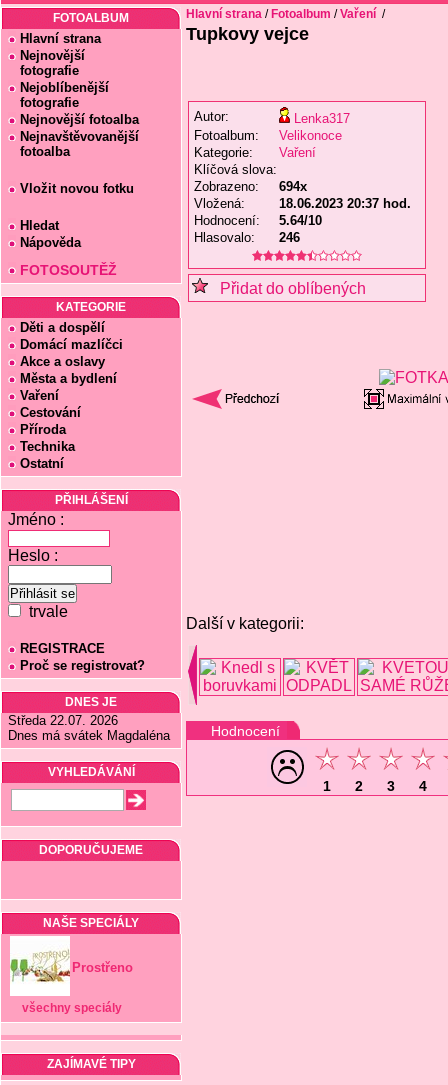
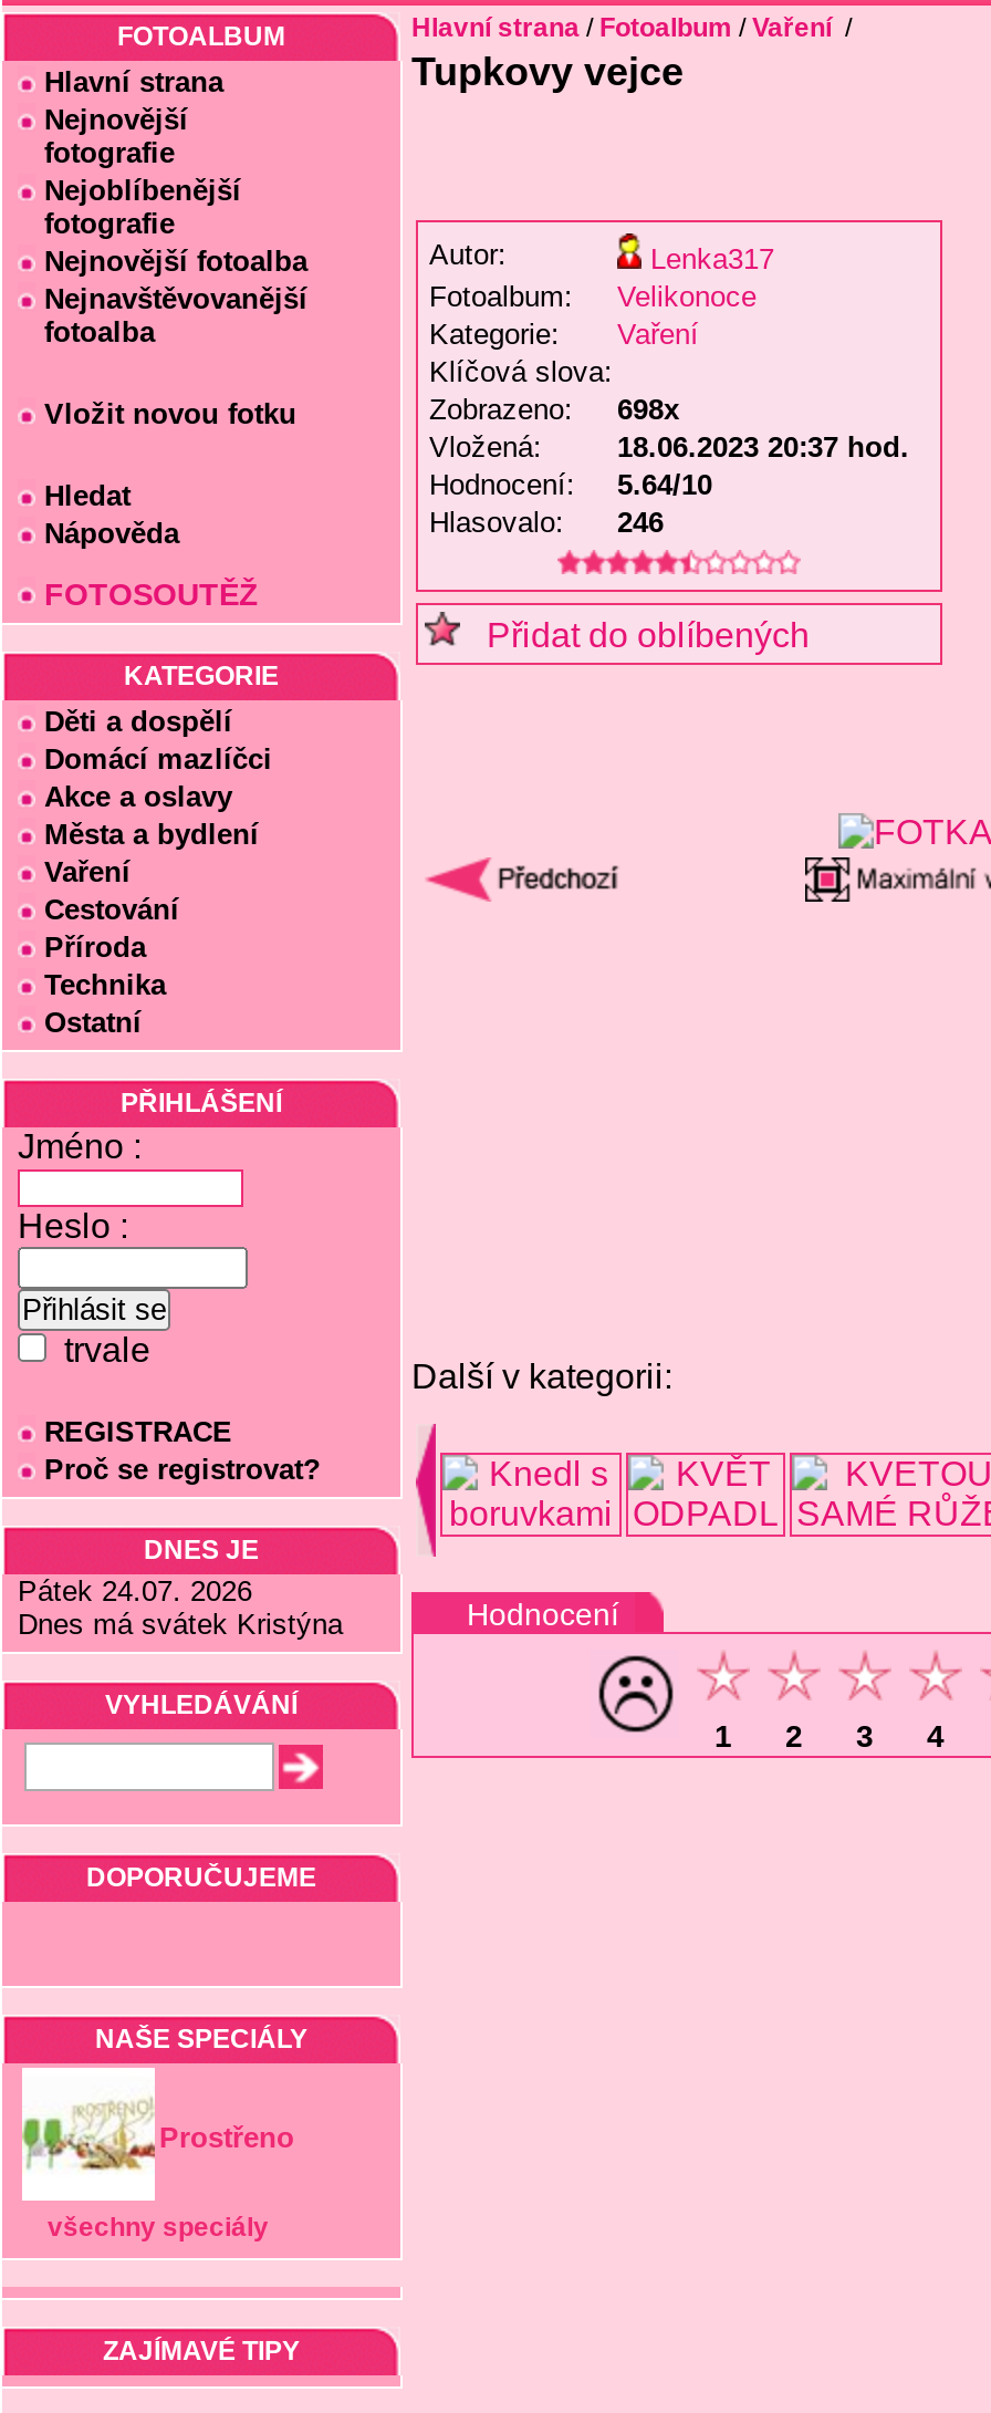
- Zobrazeno: 694x
+ Zobrazeno: 698x

- Středa 22.07. 2026
- Dnes má svátek Magdaléna
+ Pátek 24.07. 2026
+ Dnes má svátek Kristýna
